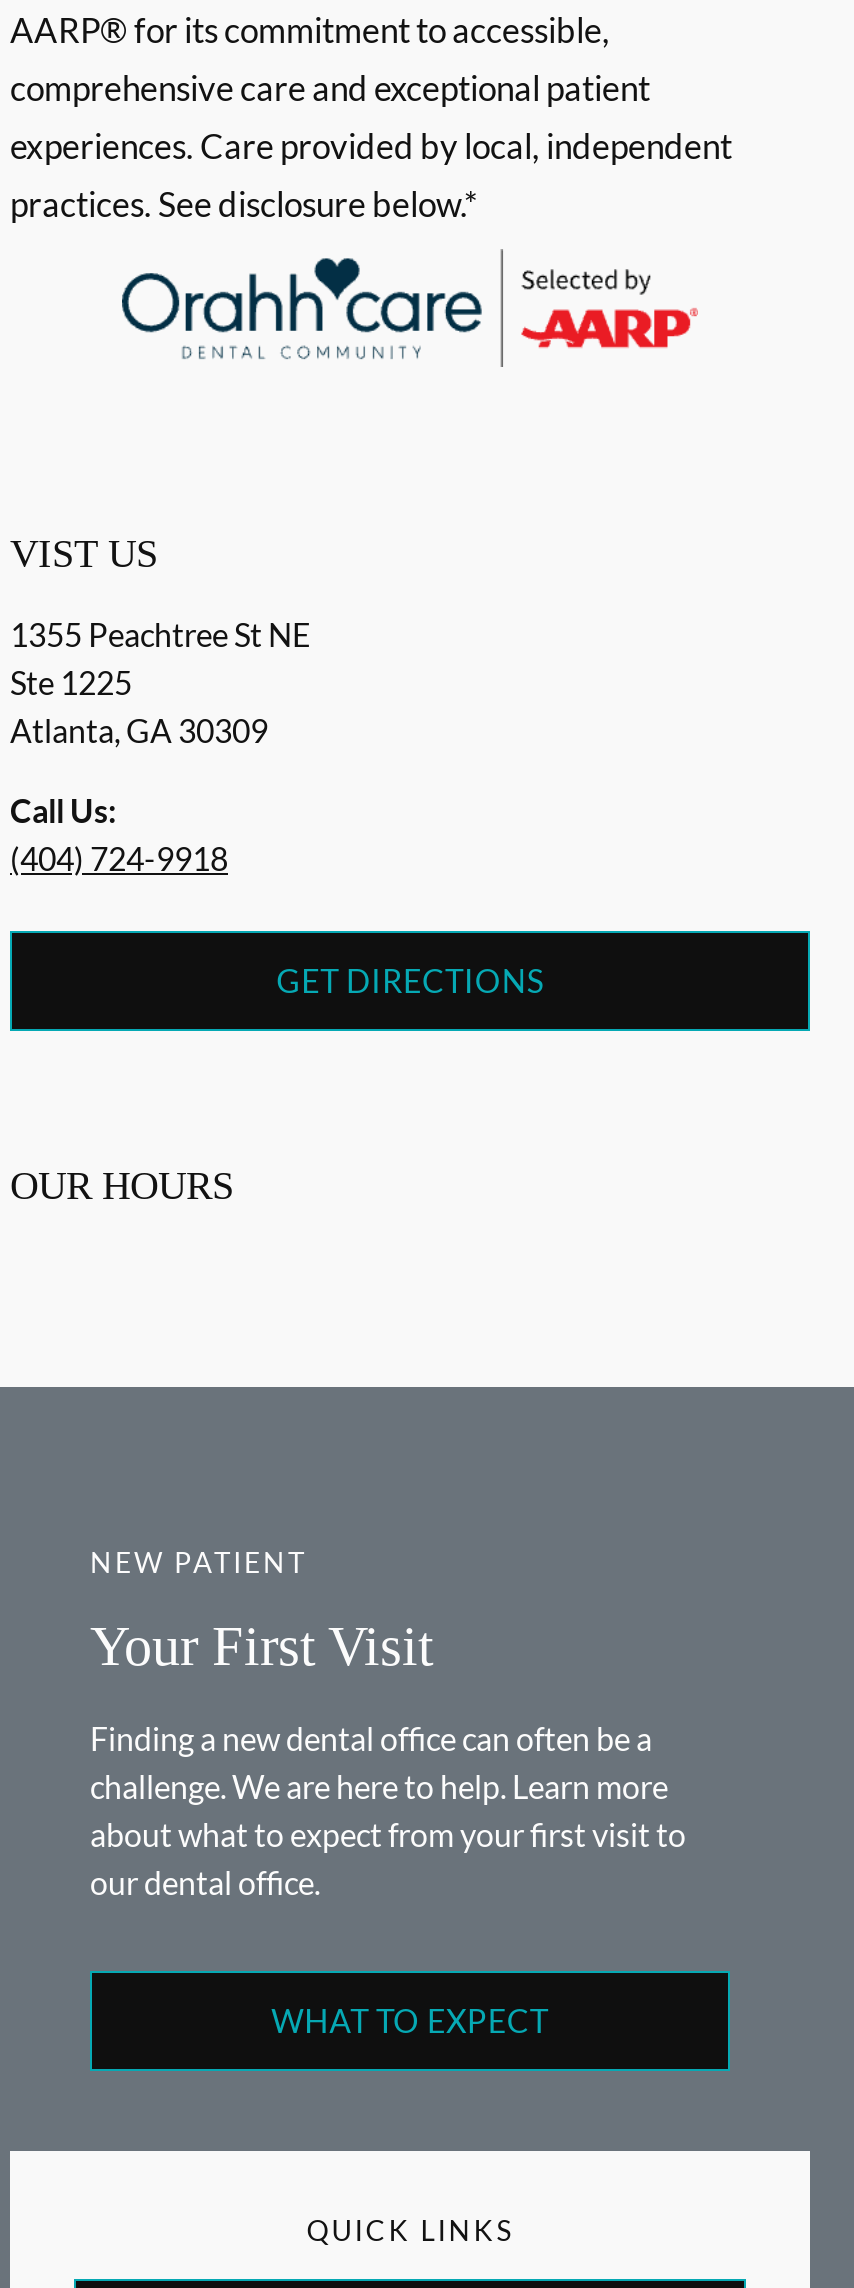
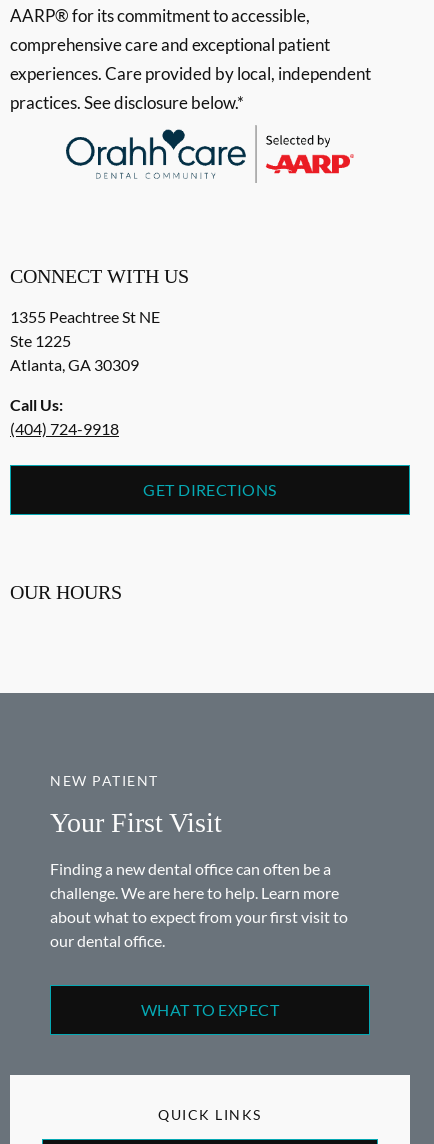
- VIST US
+ CONNECT WITH US
